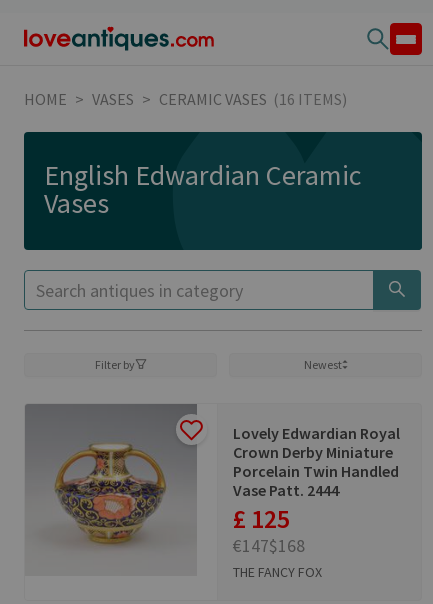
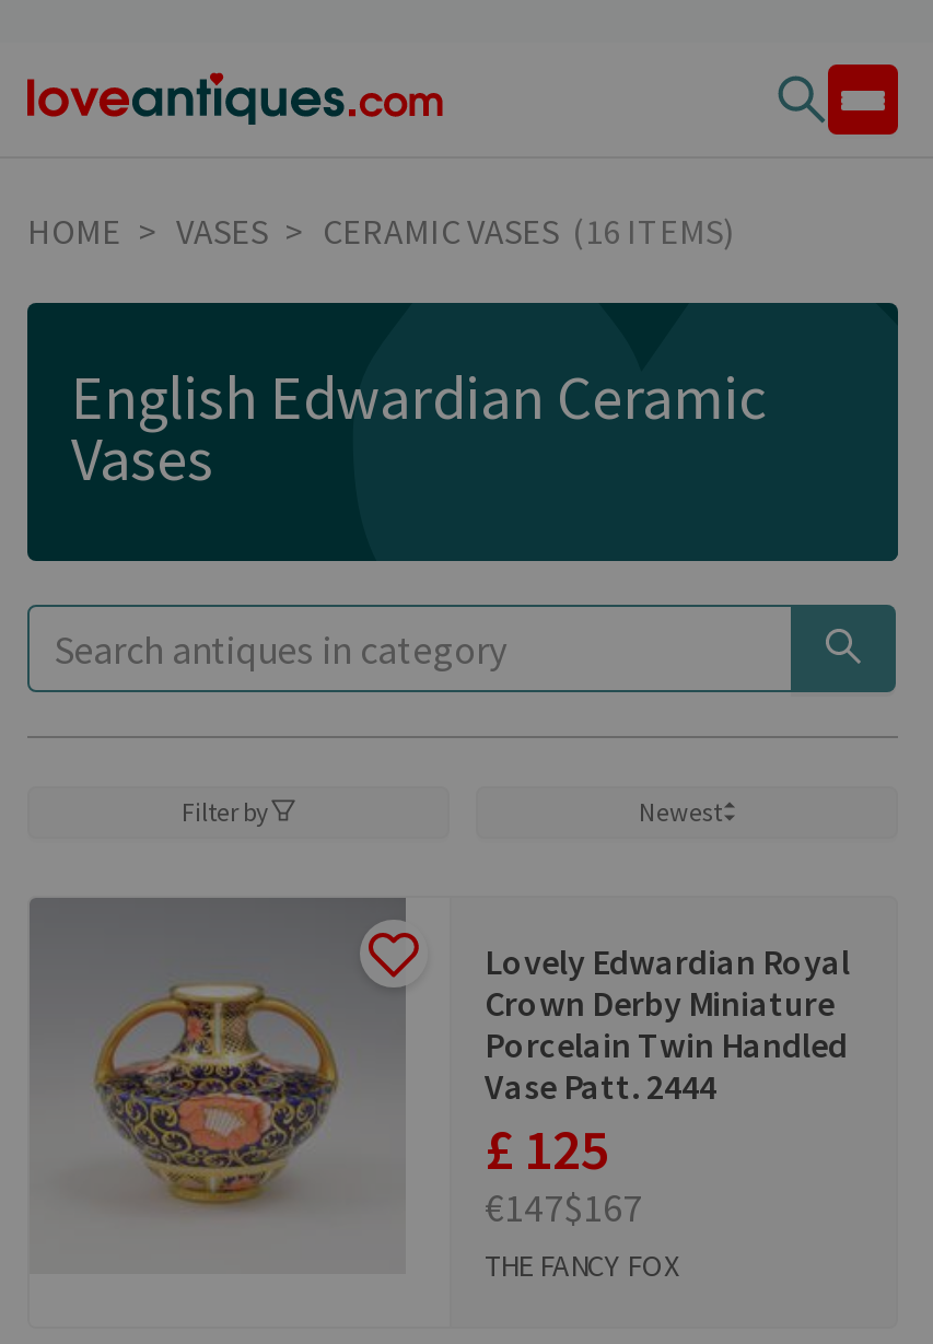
- €147$168
+ €147$167
